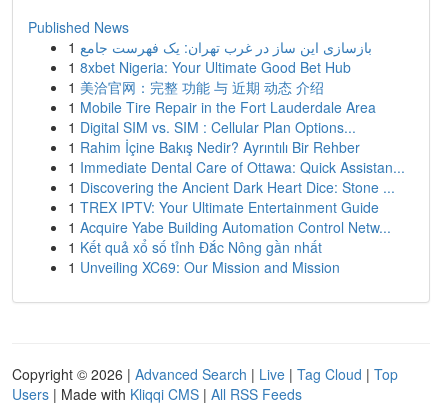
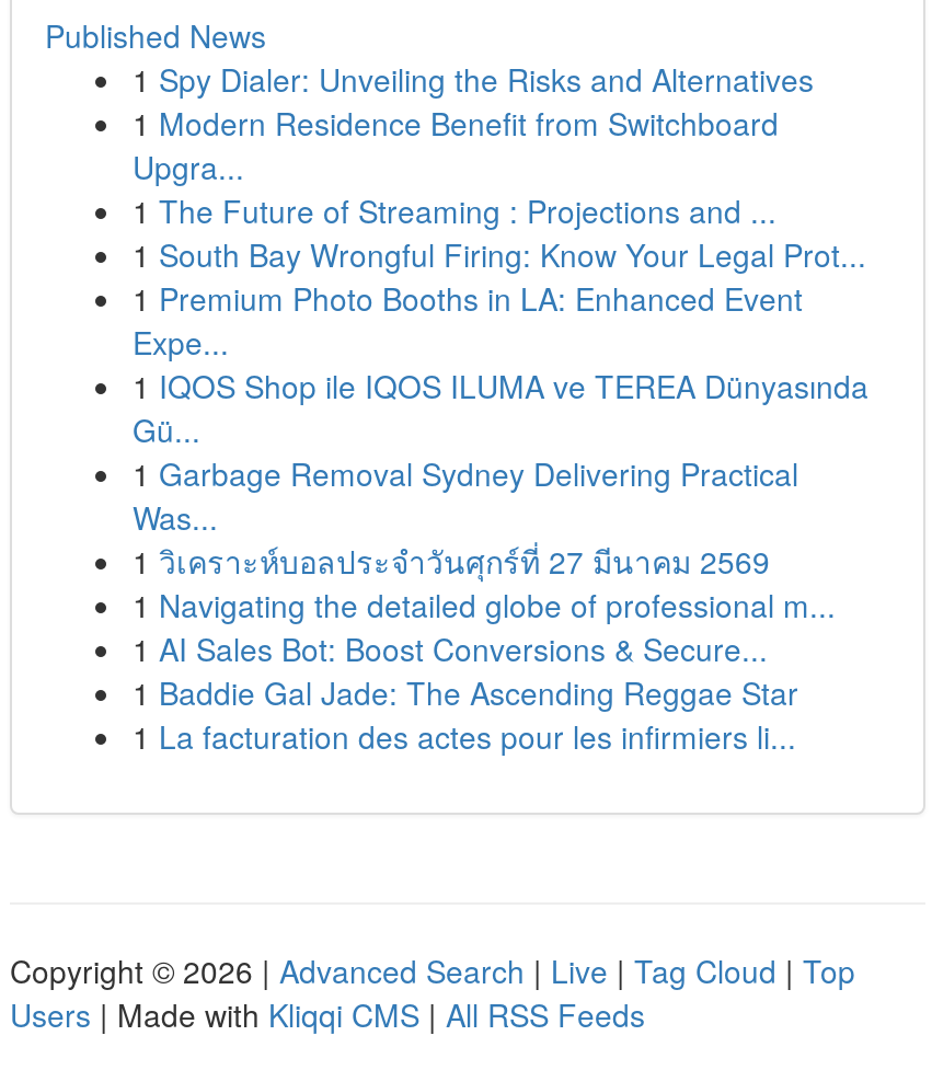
- 1 بازسازی این ساز در غرب تهران: یک فهرست جامع
- 1 8xbet Nigeria: Your Ultimate Good Bet Hub
- 1 美洽官网：完整 功能 与 近期 动态 介绍
- 1 Mobile Tire Repair in the Fort Lauderdale Area
- 1 Digital SIM vs. SIM : Cellular Plan Options...
- 1 Rahim İçine Bakış Nedir? Ayrıntılı Bir Rehber
- 1 Immediate Dental Care of Ottawa: Quick Assistan...
- 1 Discovering the Ancient Dark Heart Dice: Stone ...
- 1 TREX IPTV: Your Ultimate Entertainment Guide
- 1 Acquire Yabe Building Automation Control Netw...
- 1 Kết quả xổ số tỉnh Đắc Nông gần nhất
- 1 Unveiling XC69: Our Mission and Mission
+ 1 Spy Dialer: Unveiling the Risks and Alternatives
+ 1 Modern Residence Benefit from Switchboard
+ Upgra...
+ 1 The Future of Streaming : Projections and ...
+ 1 South Bay Wrongful Firing: Know Your Legal Prot...
+ 1 Premium Photo Booths in LA: Enhanced Event
+ Expe...
+ 1 IQOS Shop ile IQOS ILUMA ve TEREA Dünyasında
+ Gü...
+ 1 Garbage Removal Sydney Delivering Practical
+ Was...
+ 1 วิเคราะห์บอลประจำวันศุกร์ที่ 27 มีนาคม 2569
+ 1 Navigating the detailed globe of professional m...
+ 1 AI Sales Bot: Boost Conversions & Secure...
+ 1 Baddie Gal Jade: The Ascending Reggae Star
+ 1 La facturation des actes pour les infirmiers li...
